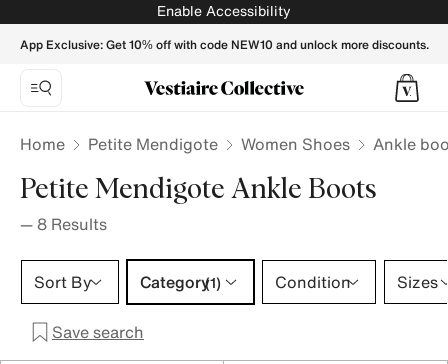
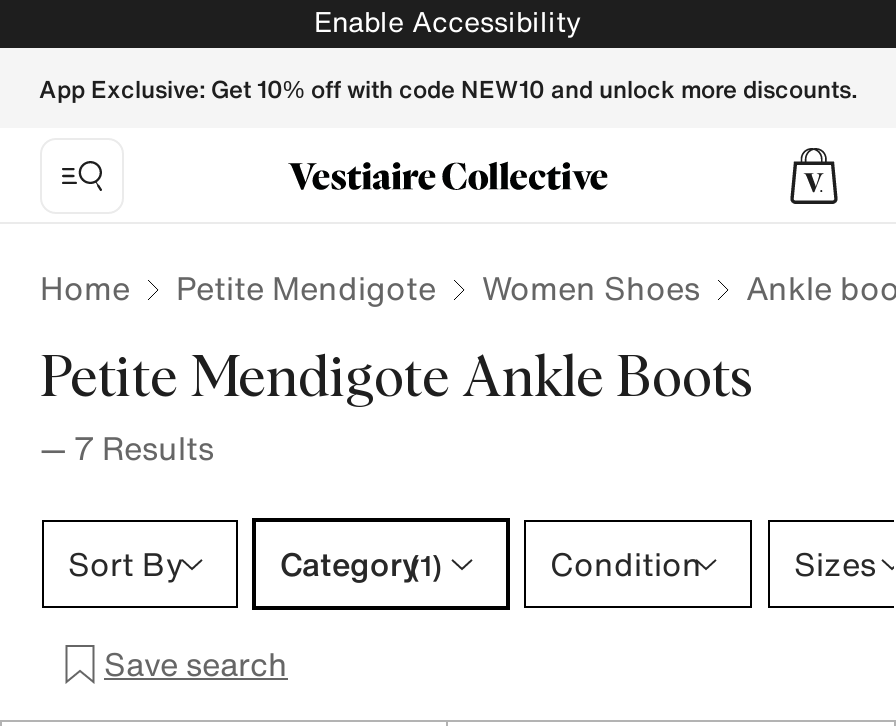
- — 8 Results
+ — 7 Results
